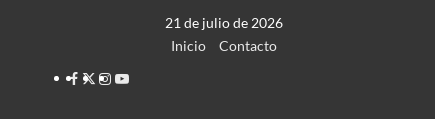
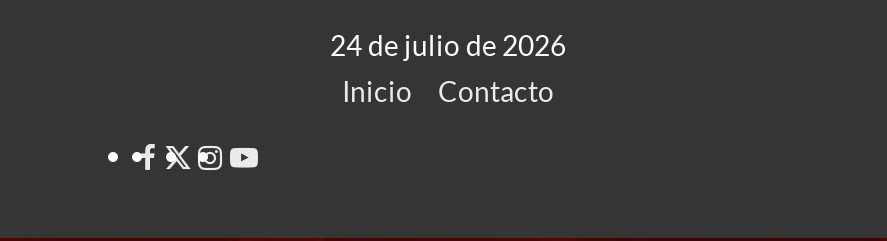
- 21 de julio de 2026
+ 24 de julio de 2026
